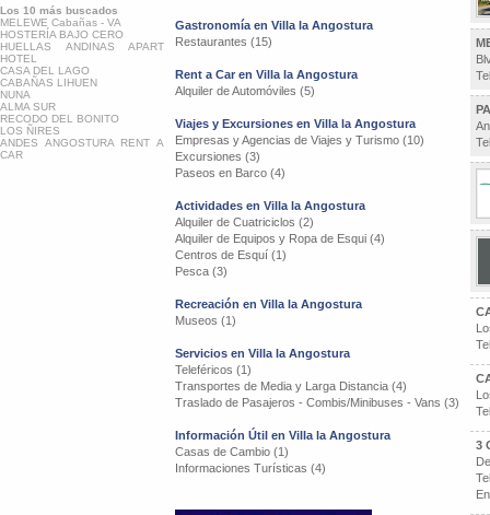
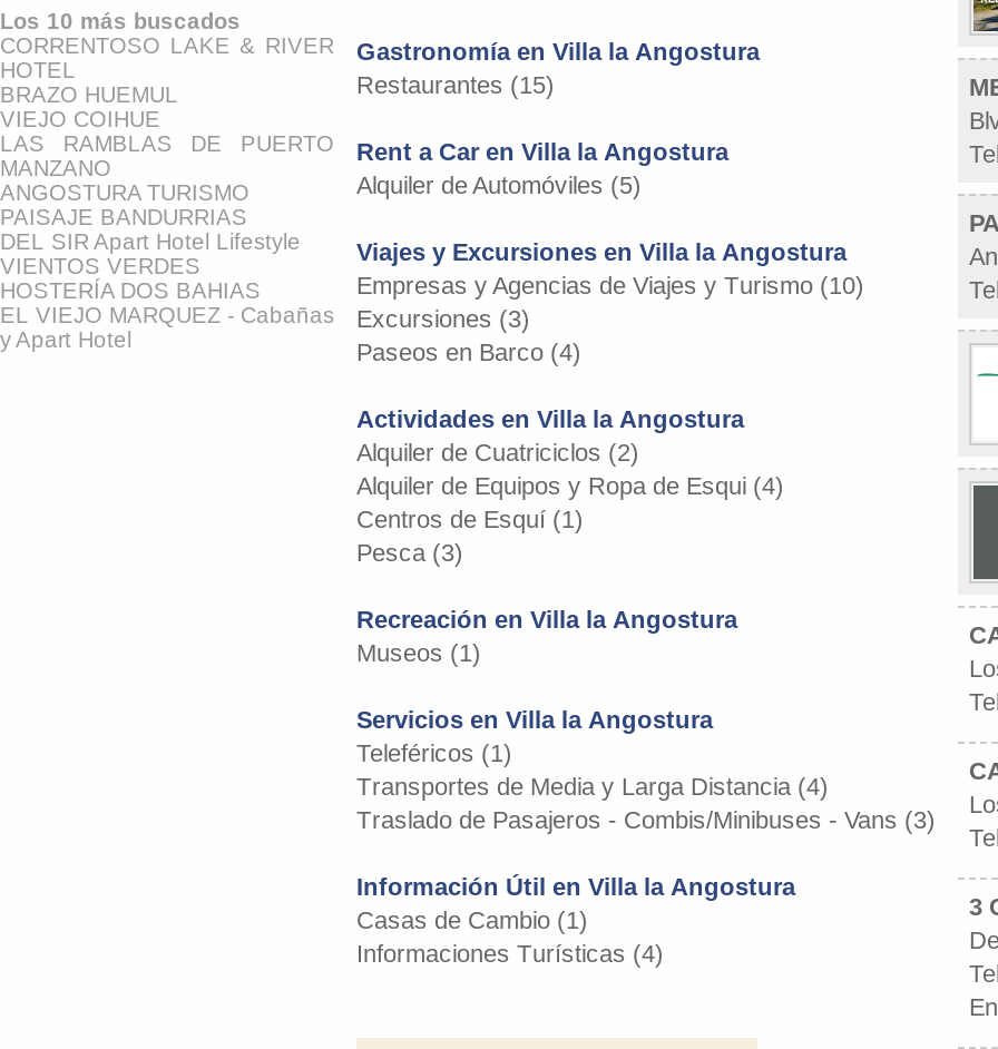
- MELEWE Cabañas - VA
- HOSTERÍA BAJO CERO
- HUELLAS ANDINAS APART
+ CORRENTOSO LAKE & RIVER

moved up: HOTEL

- CASA DEL LAGO
- CABAÑAS LIHUEN
- NUNA
- ALMA SUR
- RECODO DEL BONITO
- LOS ÑIRES
- ANDES ANGOSTURA RENT A
- CAR
+ BRAZO HUEMUL
+ VIEJO COIHUE
+ LAS RAMBLAS DE PUERTO
+ MANZANO
+ ANGOSTURA TURISMO
+ PAISAJE BANDURRIAS
+ DEL SIR Apart Hotel Lifestyle
+ VIENTOS VERDES
+ HOSTERÍA DOS BAHIAS
+ EL VIEJO MARQUEZ - Cabañas
+ y Apart Hotel
